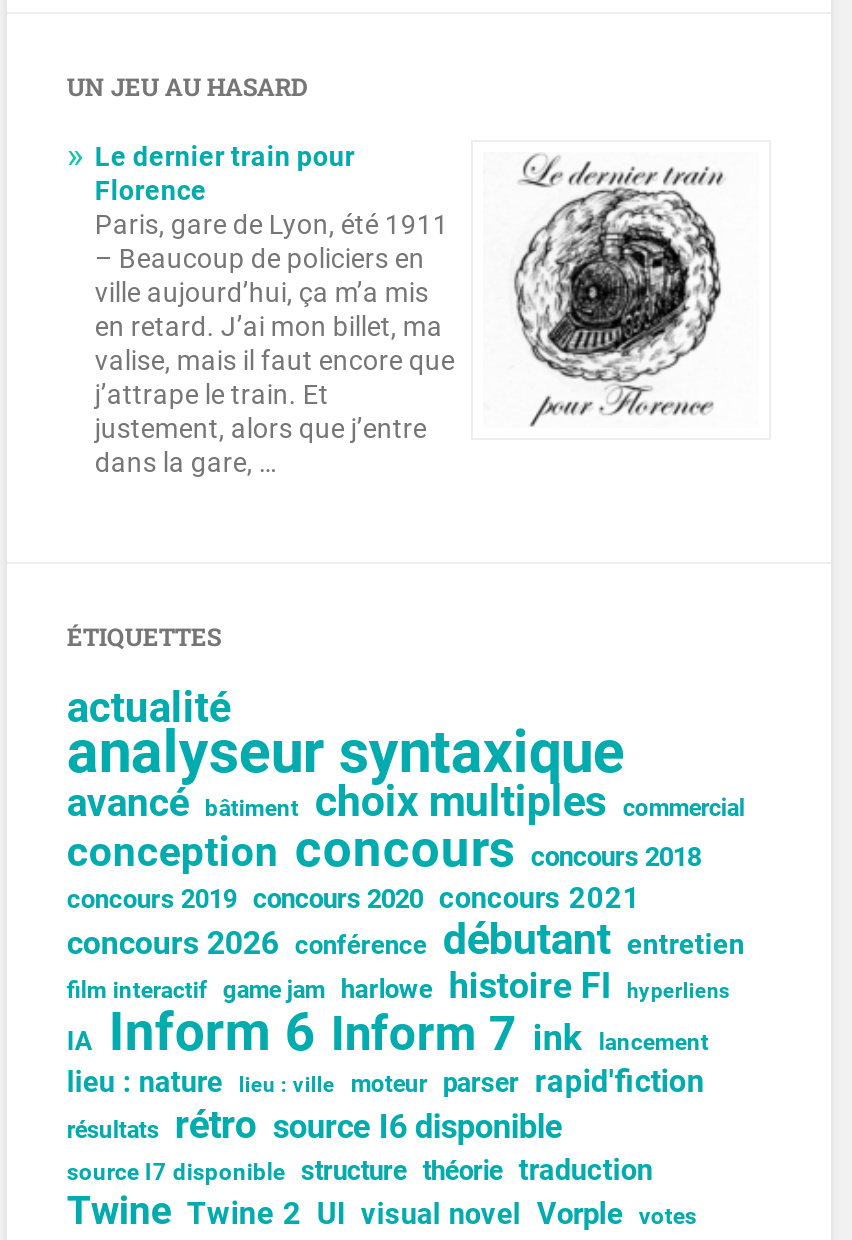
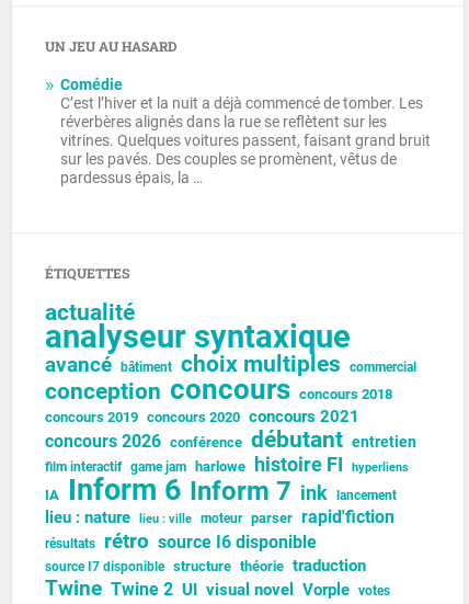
- Le dernier train pour
- Florence
- Paris, gare de Lyon, été 1911
- – Beaucoup de policiers en
- ville aujourd’hui, ça m’a mis
- en retard. J’ai mon billet, ma
- valise, mais il faut encore que
- j’attrape le train. Et
- justement, alors que j’entre
- dans la gare, …
+ Comédie
+ C’est l’hiver et la nuit a déjà commencé de tomber. Les
+ réverbères alignés dans la rue se reflètent sur les
+ vitrines. Quelques voitures passent, faisant grand bruit
+ sur les pavés. Des couples se promènent, vêtus de
+ pardessus épais, la …
